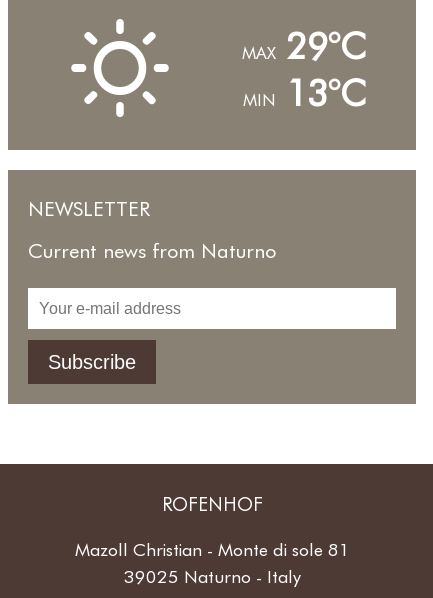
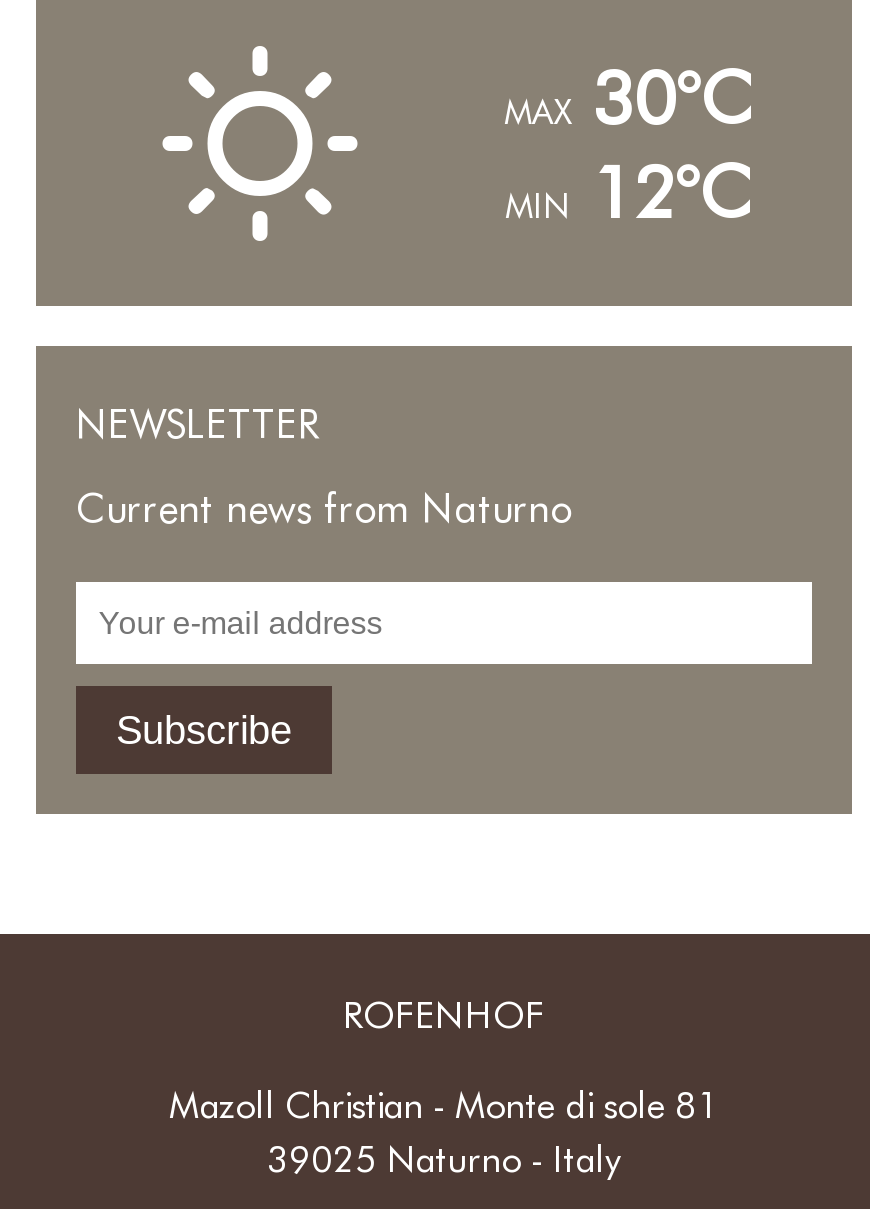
- MAX 29°C
+ MAX 30°C

- MIN 13°C
+ MIN 12°C
